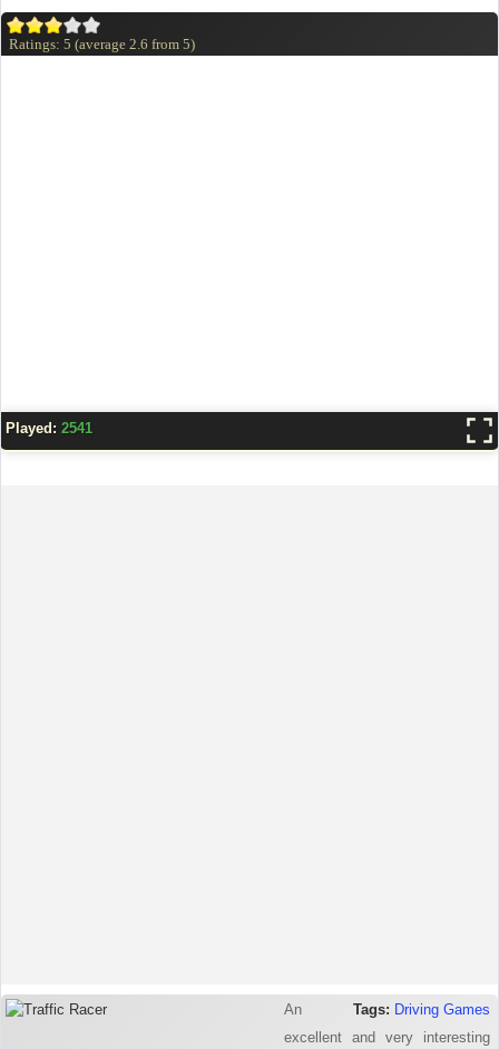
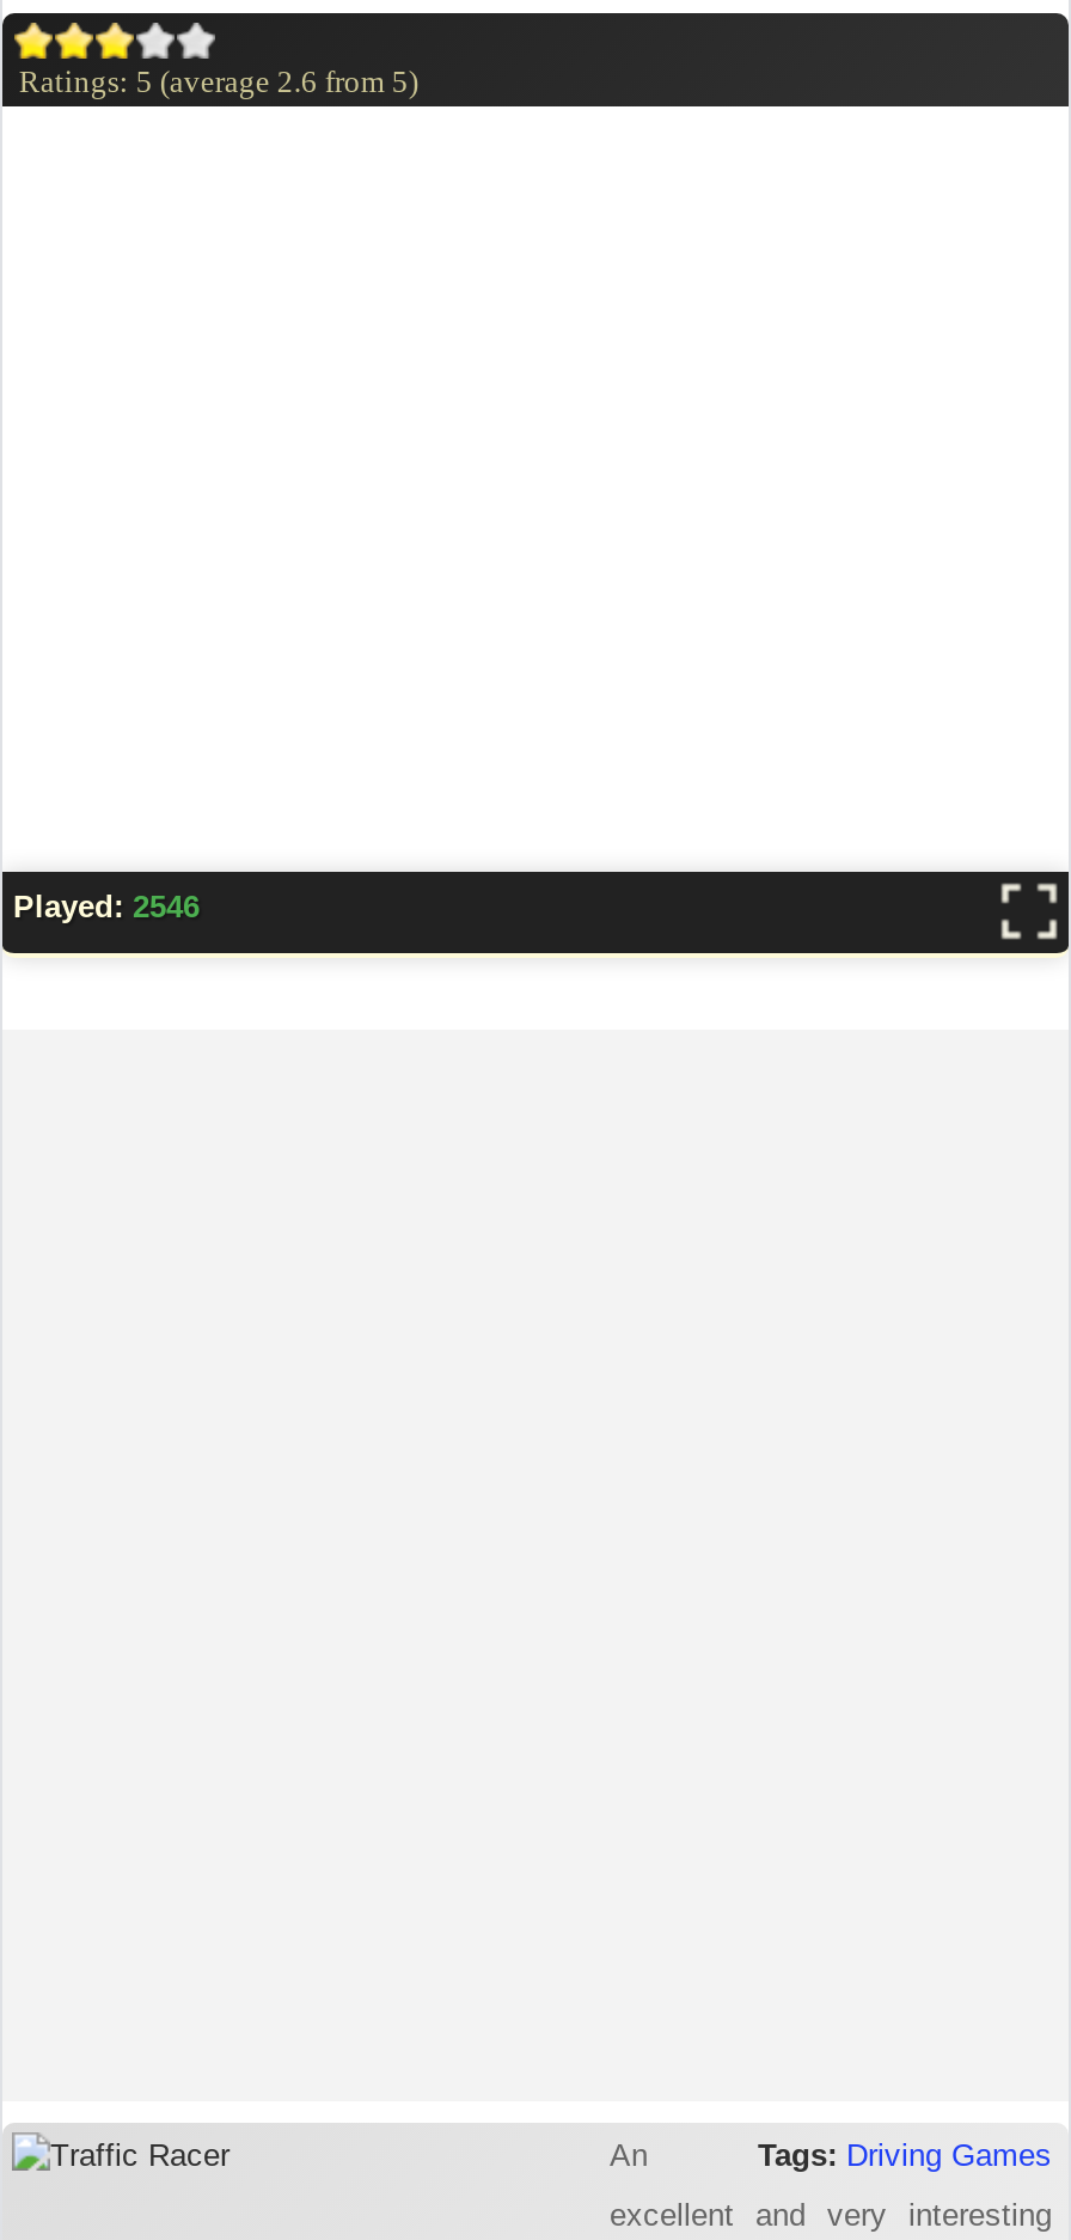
- Played: 2541
+ Played: 2546
